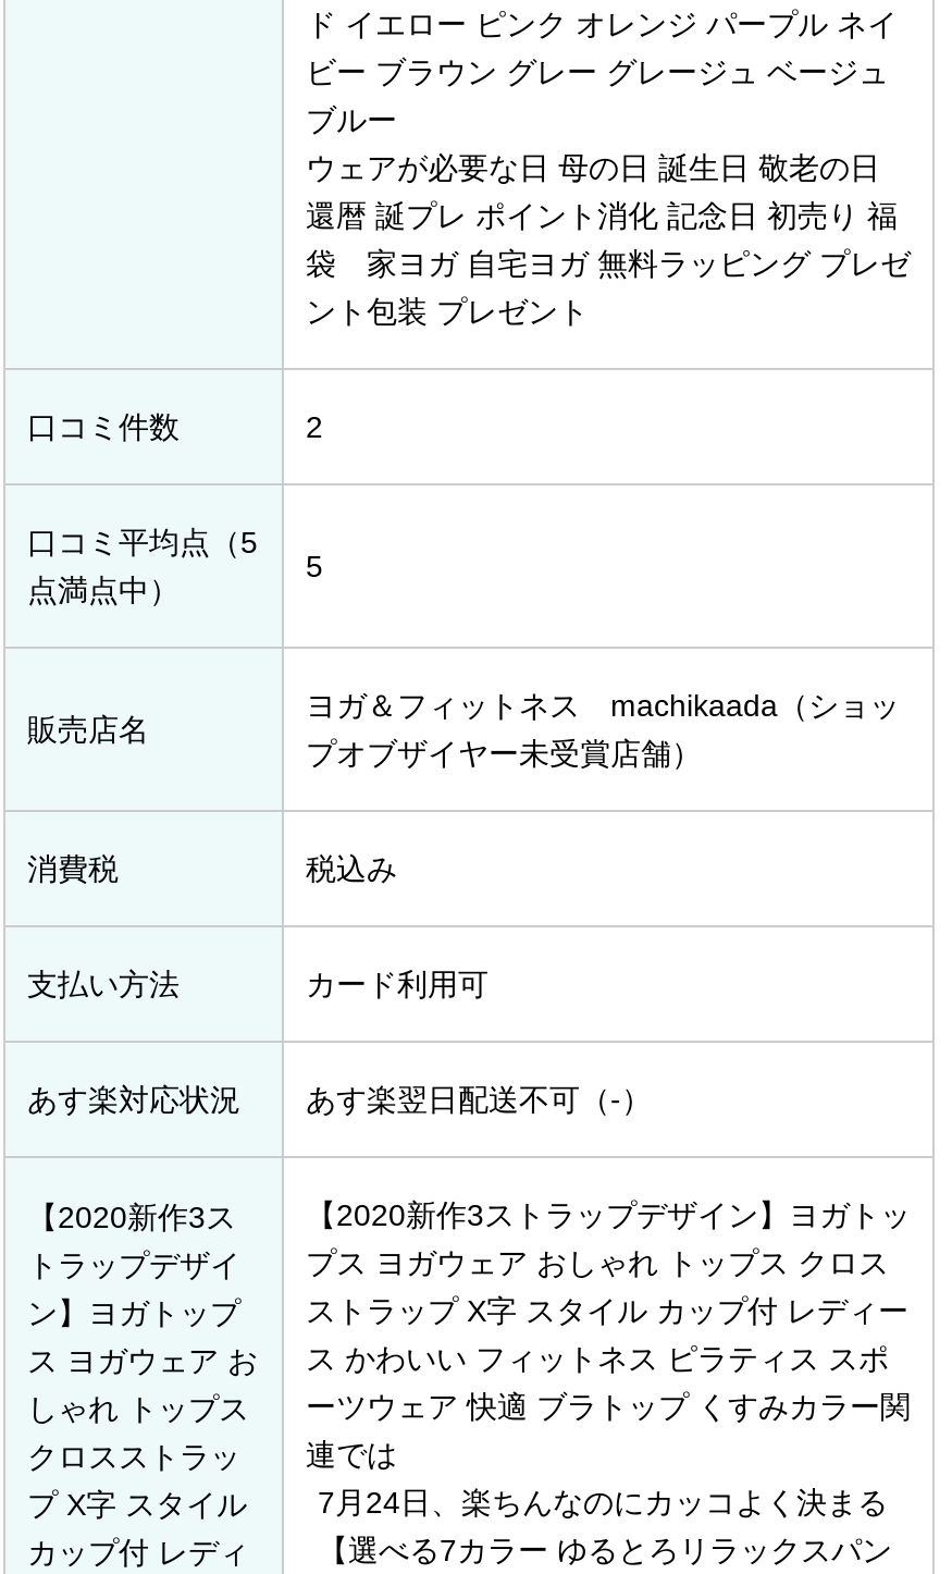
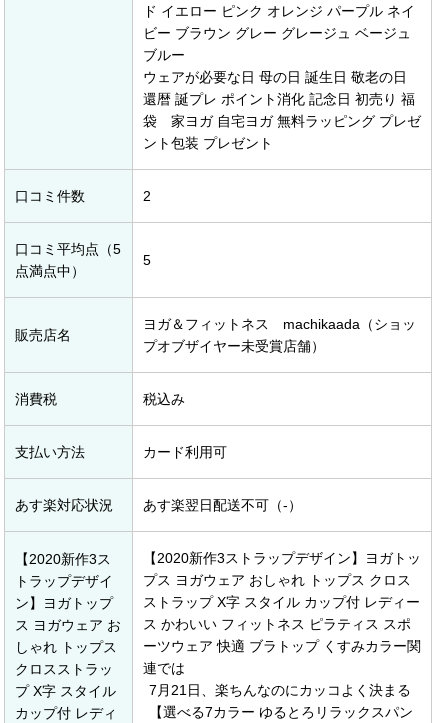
- 7月24日、楽ちんなのにカッコよく決まる
+ 7月21日、楽ちんなのにカッコよく決まる
